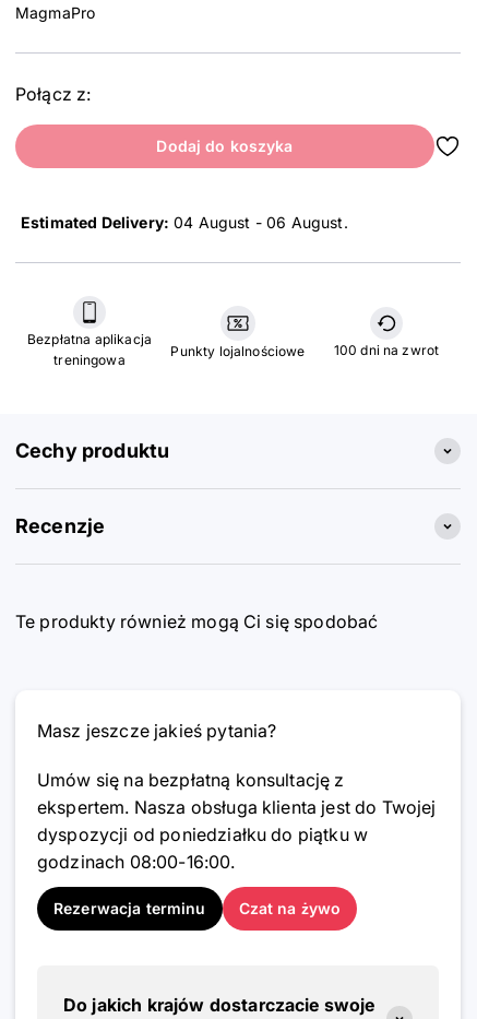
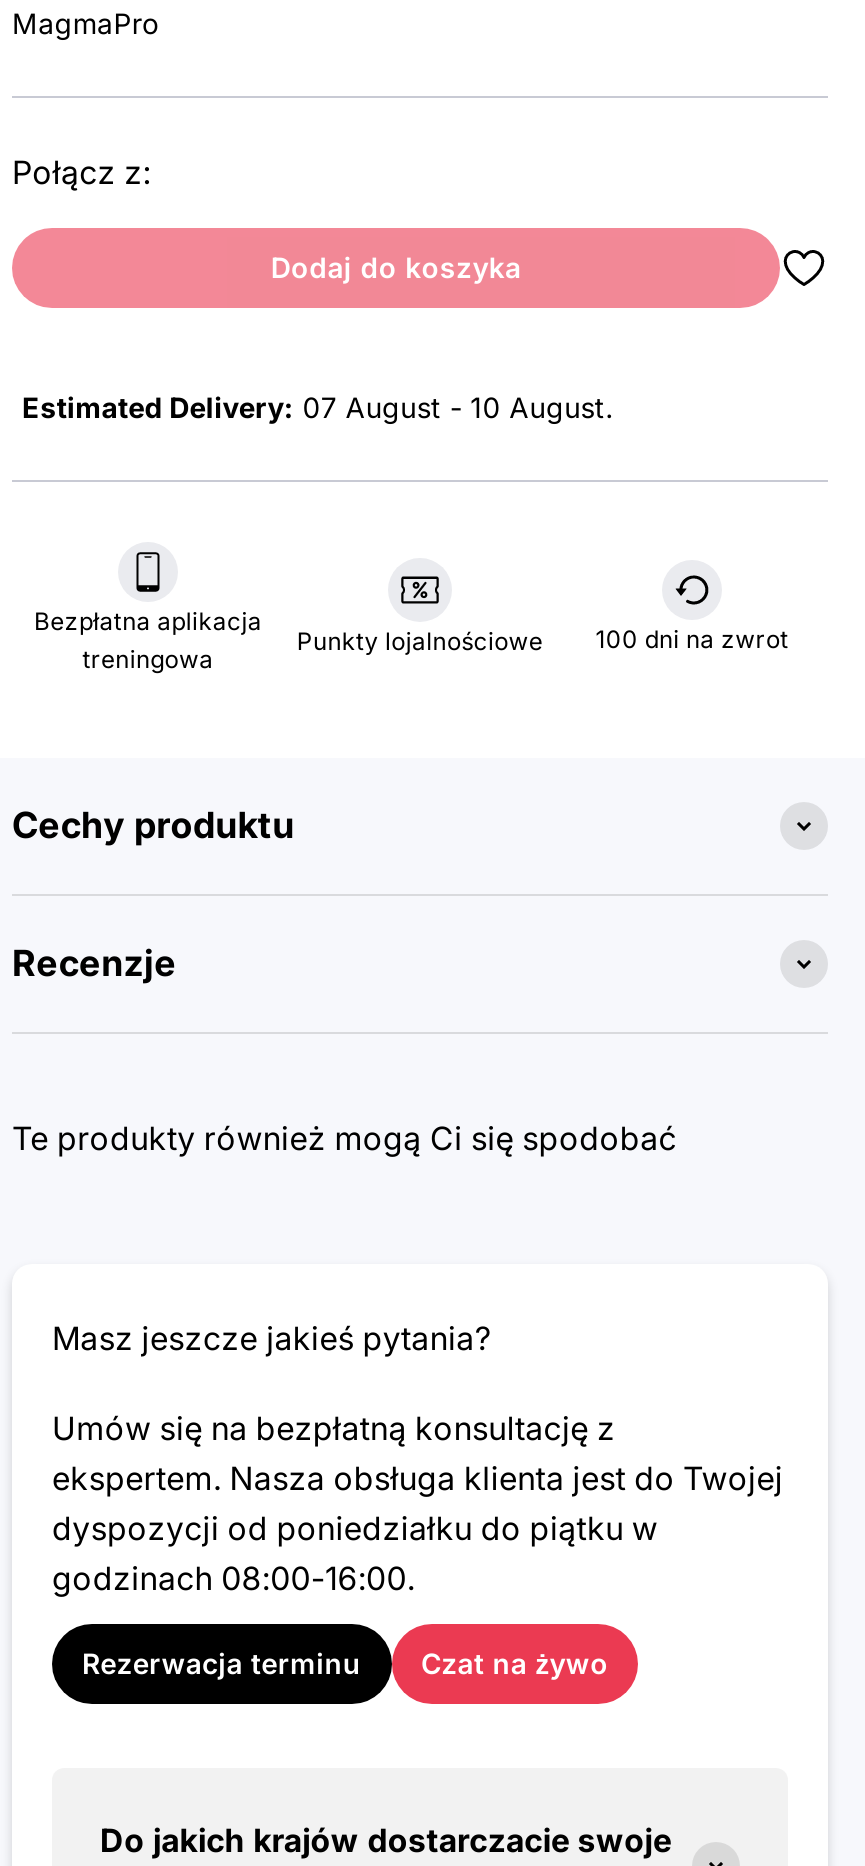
- Estimated Delivery: 04 August - 06 August.
+ Estimated Delivery: 07 August - 10 August.
